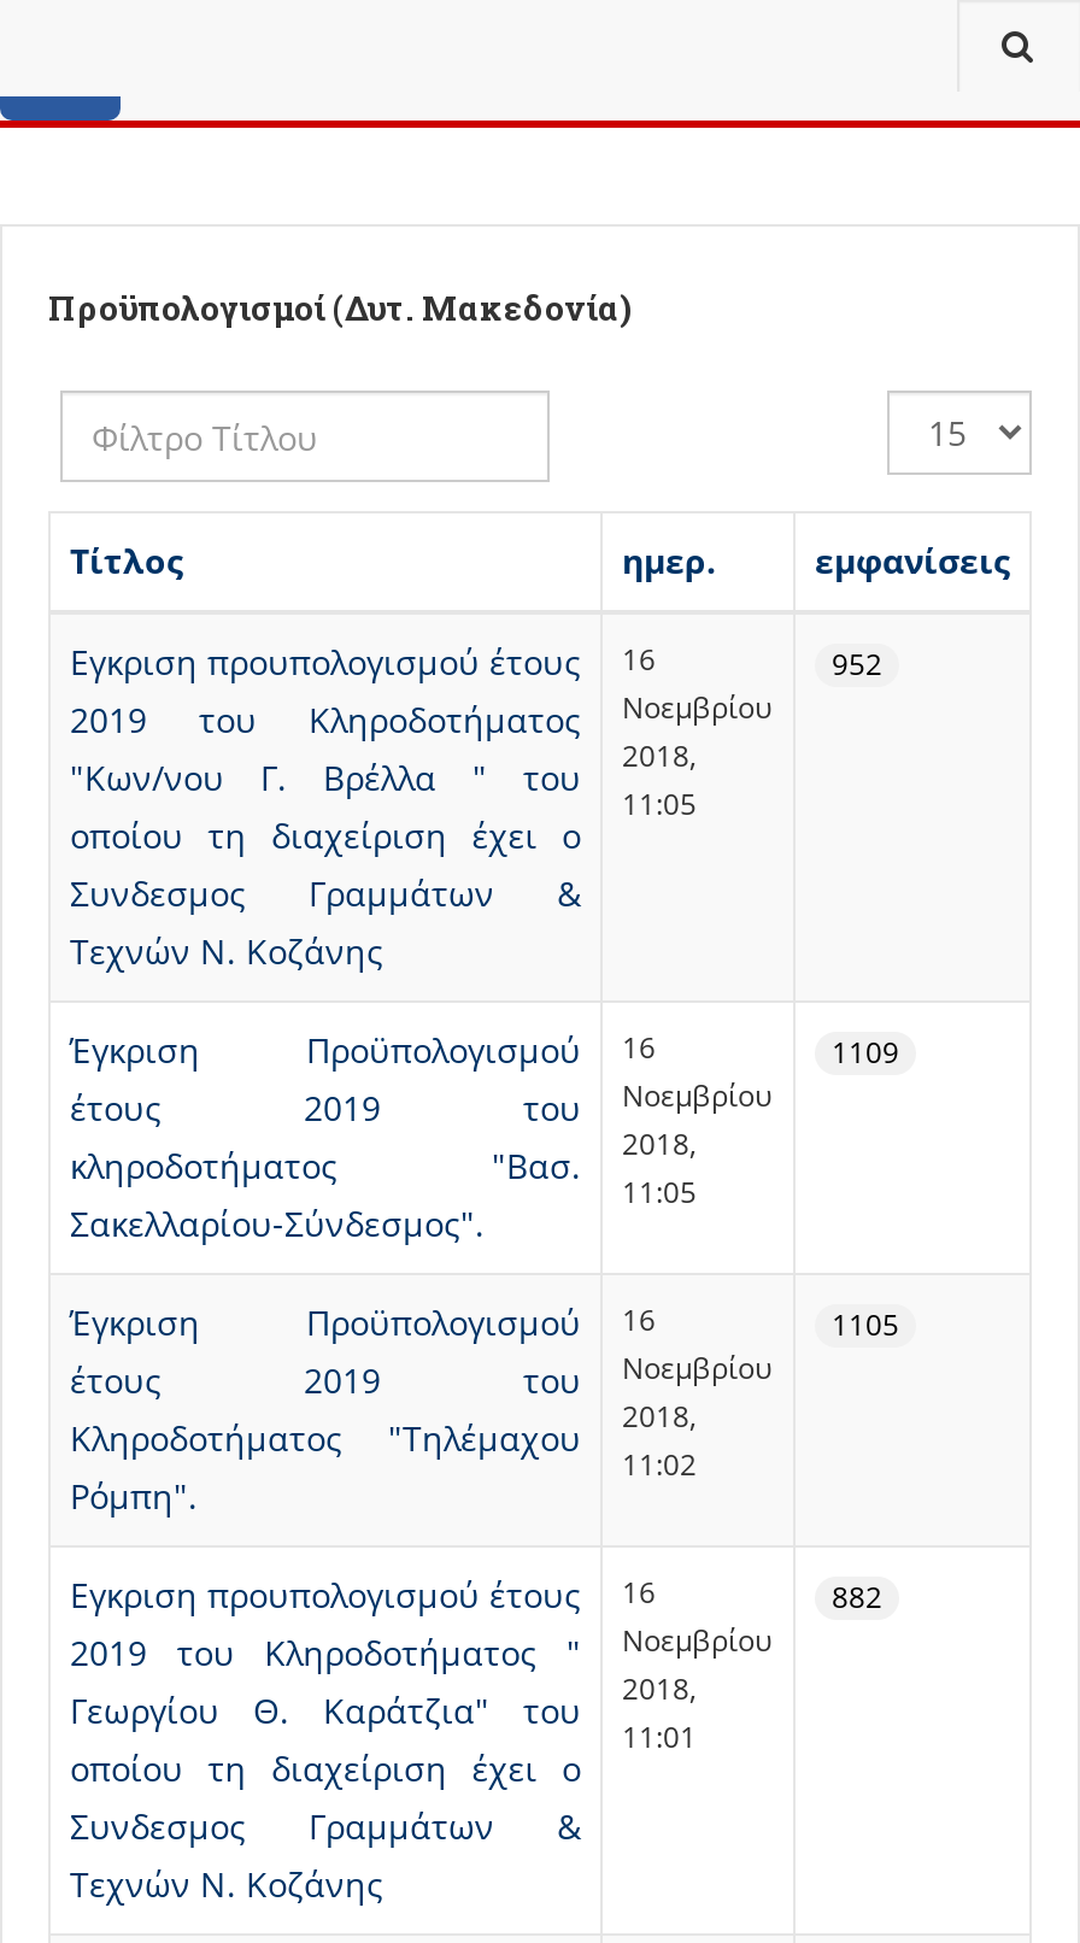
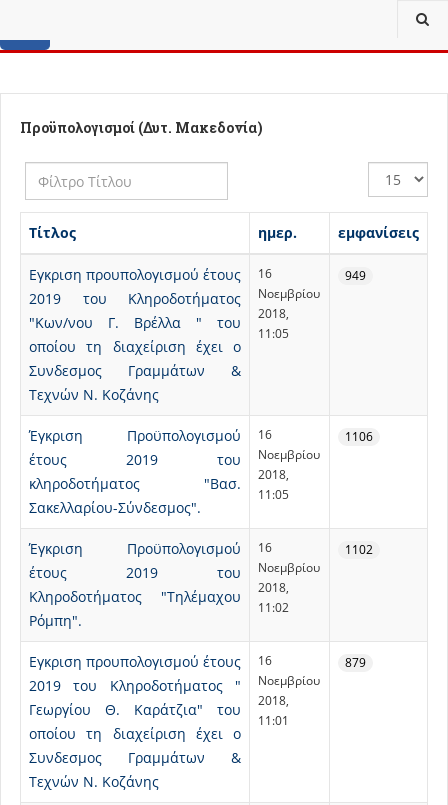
- 952
+ 949

- 1109
+ 1106

- 1105
+ 1102

- 882
+ 879
